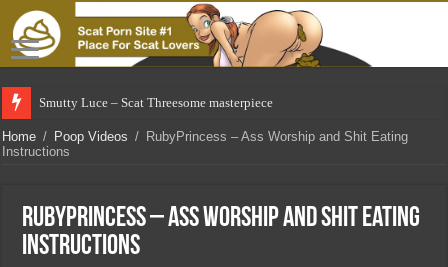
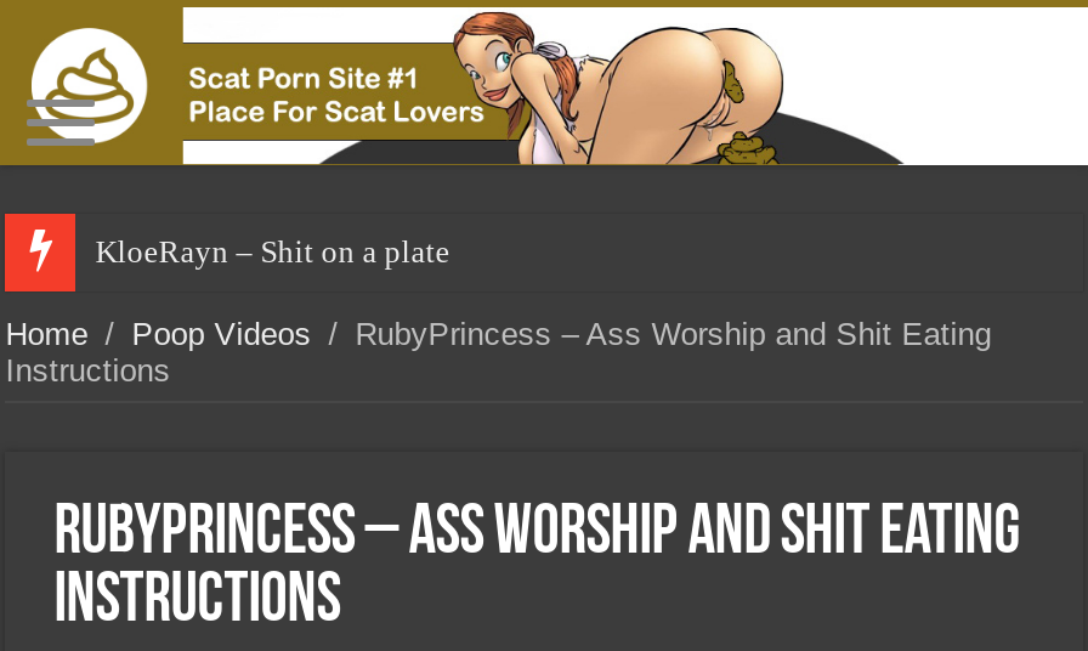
- Smutty Luce – Scat Threesome masterpiece
+ KloeRayn – Shit on a plate
